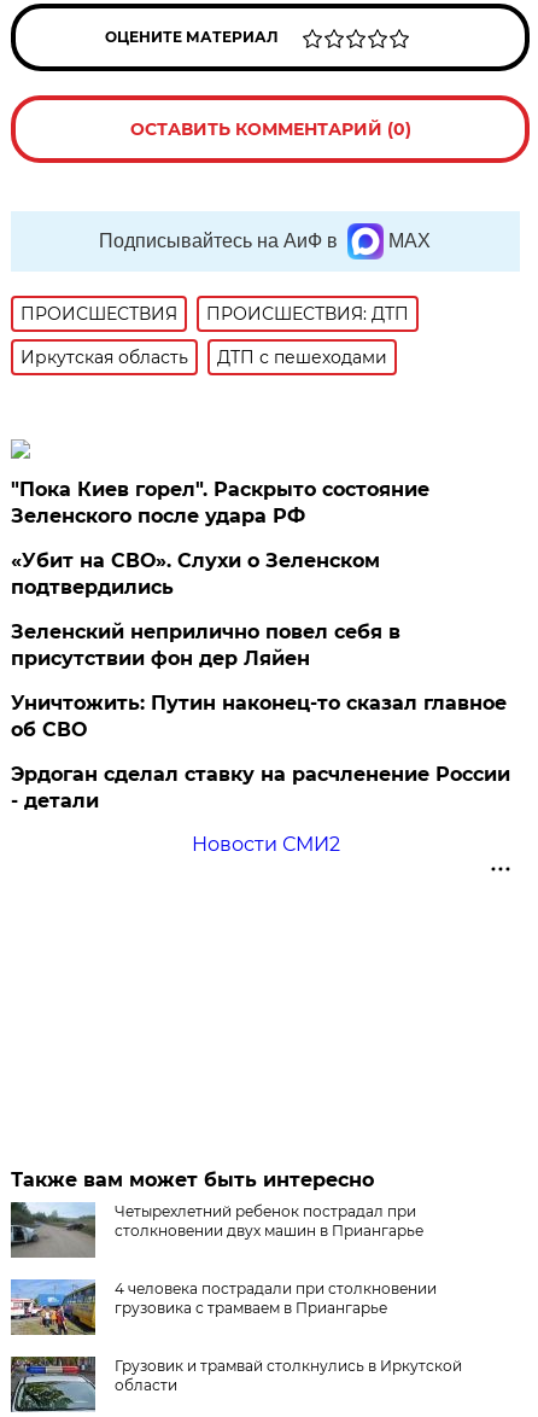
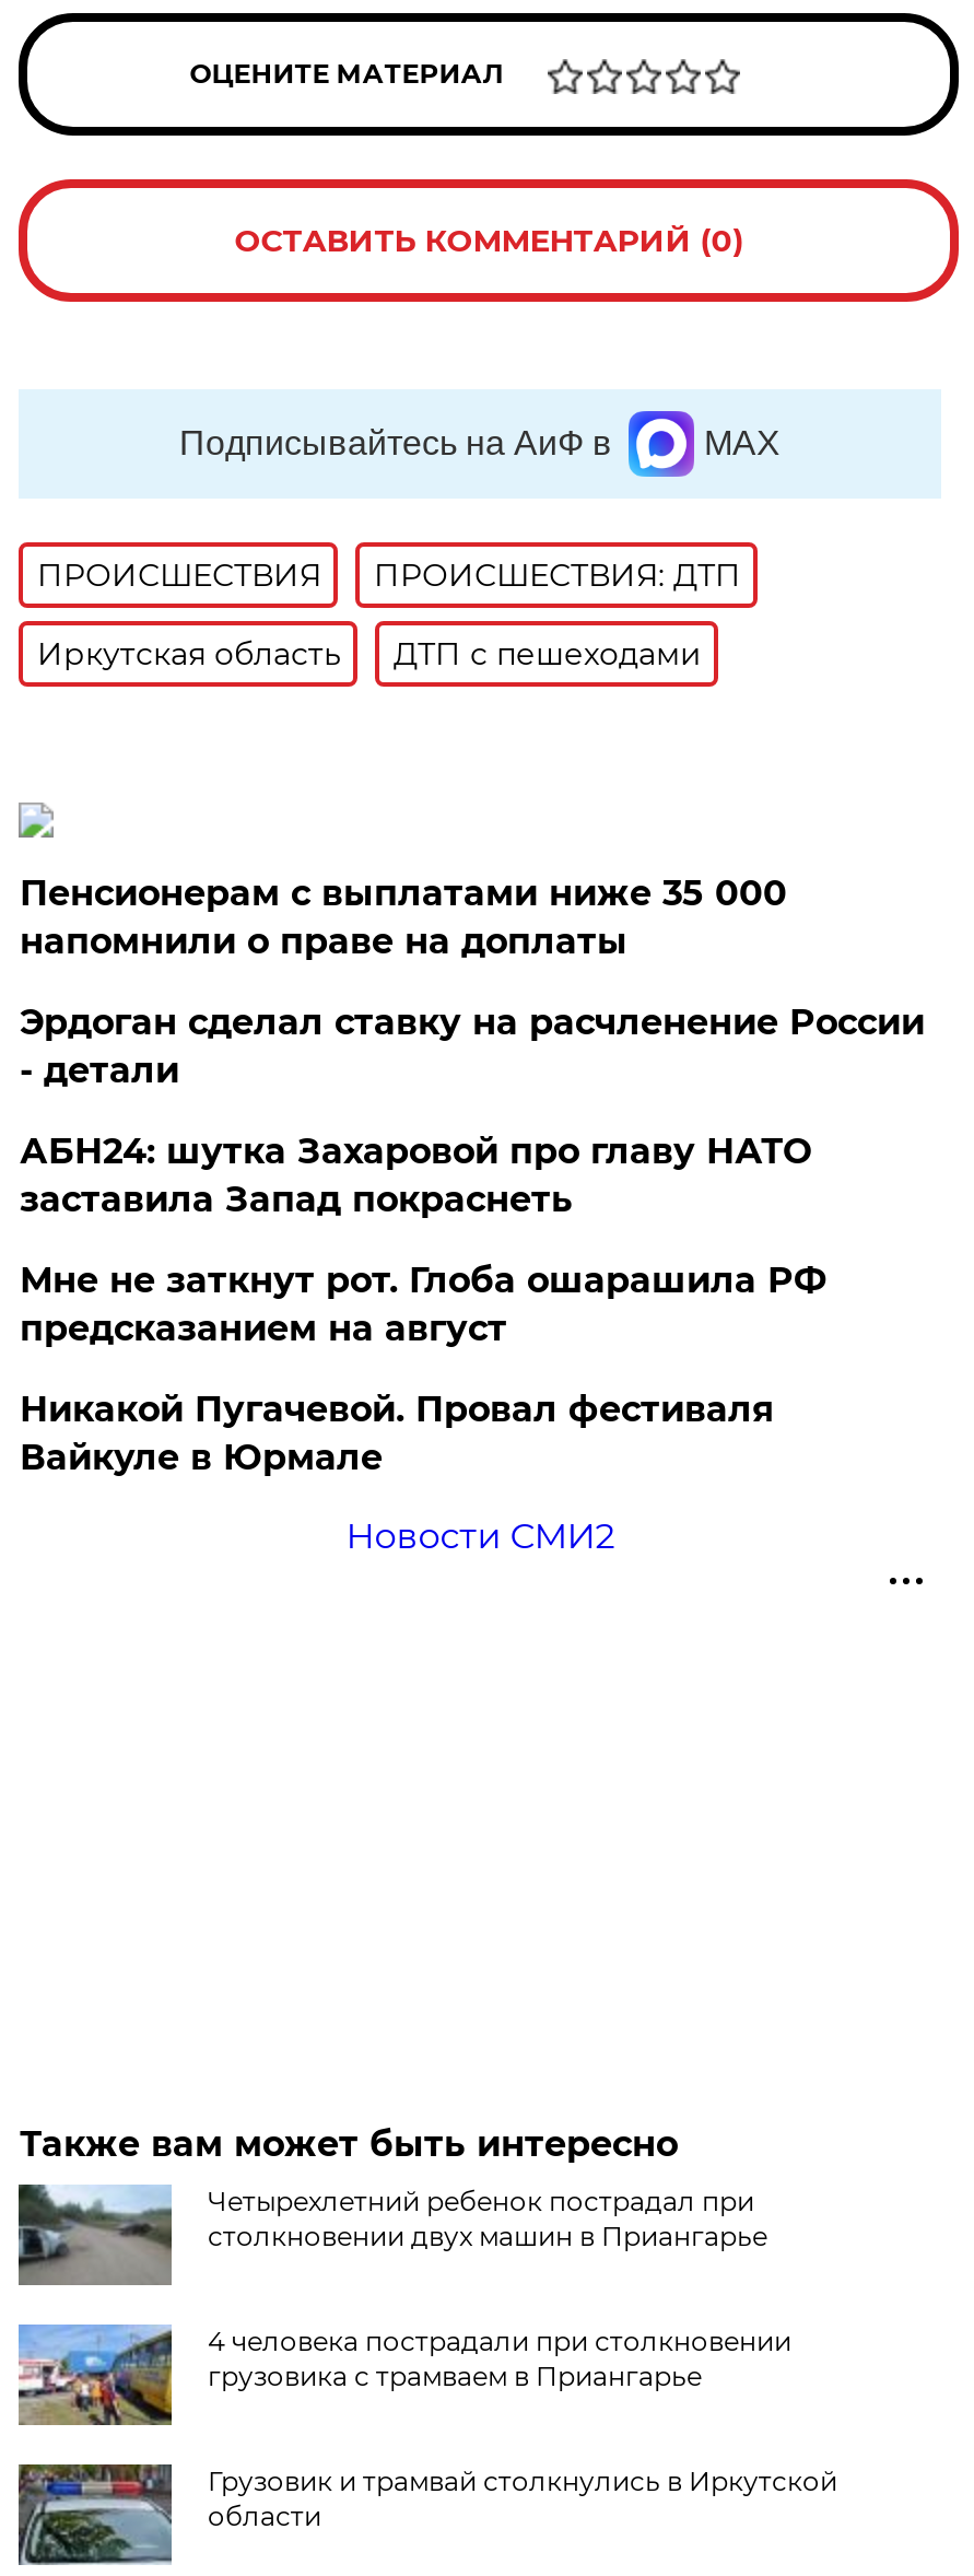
- "Пока Киев горел". Раскрыто состояние
- Зеленского после удара РФ
- «Убит на СВО». Слухи о Зеленском
- подтвердились
- Зеленский неприлично повел cебя в
- присутствии фон дер Ляйен
- Уничтожить: Путин наконец-то сказал главное
- об СВО
+ Пенсионерам с выплатами ниже 35 000
+ напомнили о праве на доплаты

moved up: Эрдоган сделал ставку на расчленение России | - детали

+ АБН24: шутка Захаровой про главу НАТО
+ заставила Запад покраснеть
+ Мне не заткнут рот. Глоба ошарашила РФ
+ предсказанием на август
+ Никакой Пугачевой. Провал фестиваля
+ Вайкуле в Юрмале
